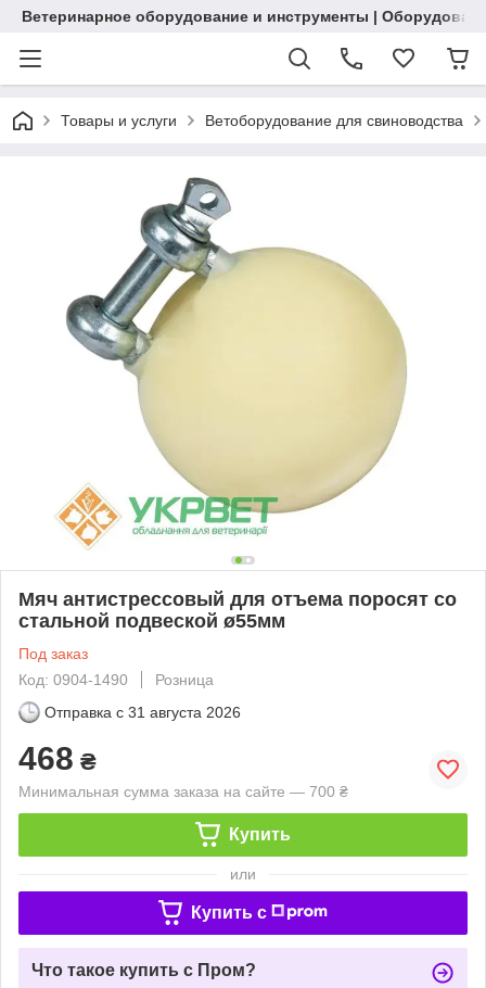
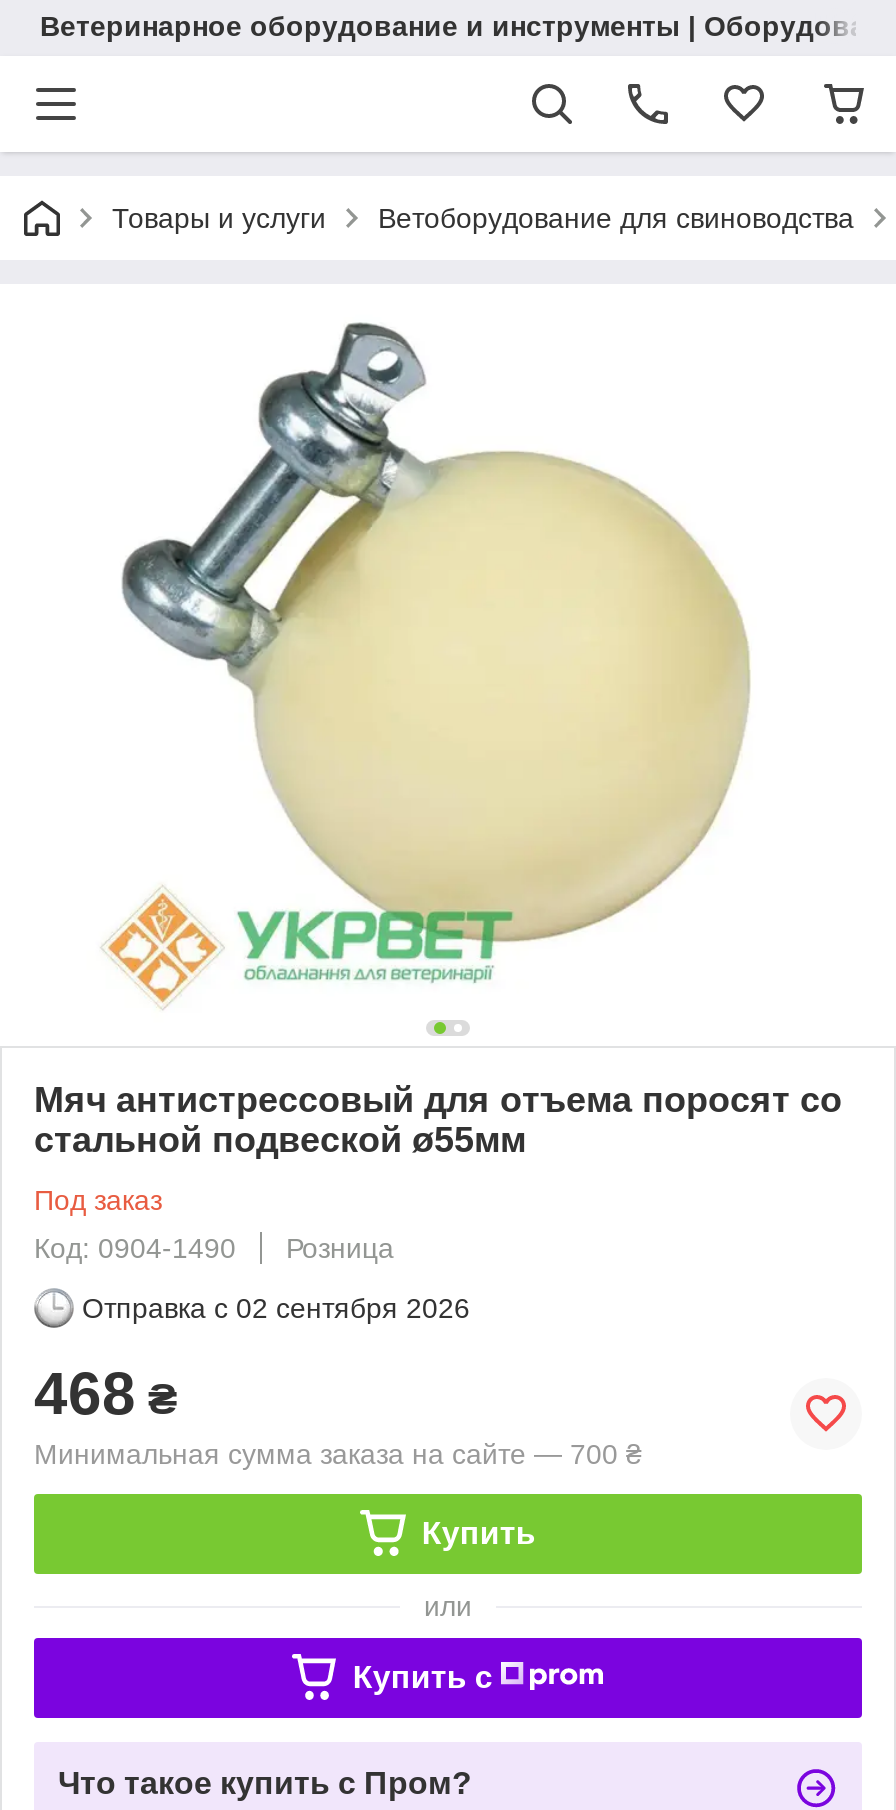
- Отправка с 31 августа 2026
+ Отправка с 02 сентября 2026
